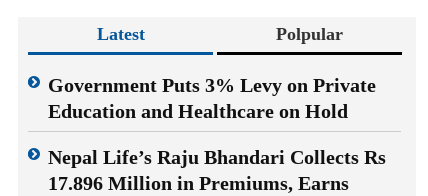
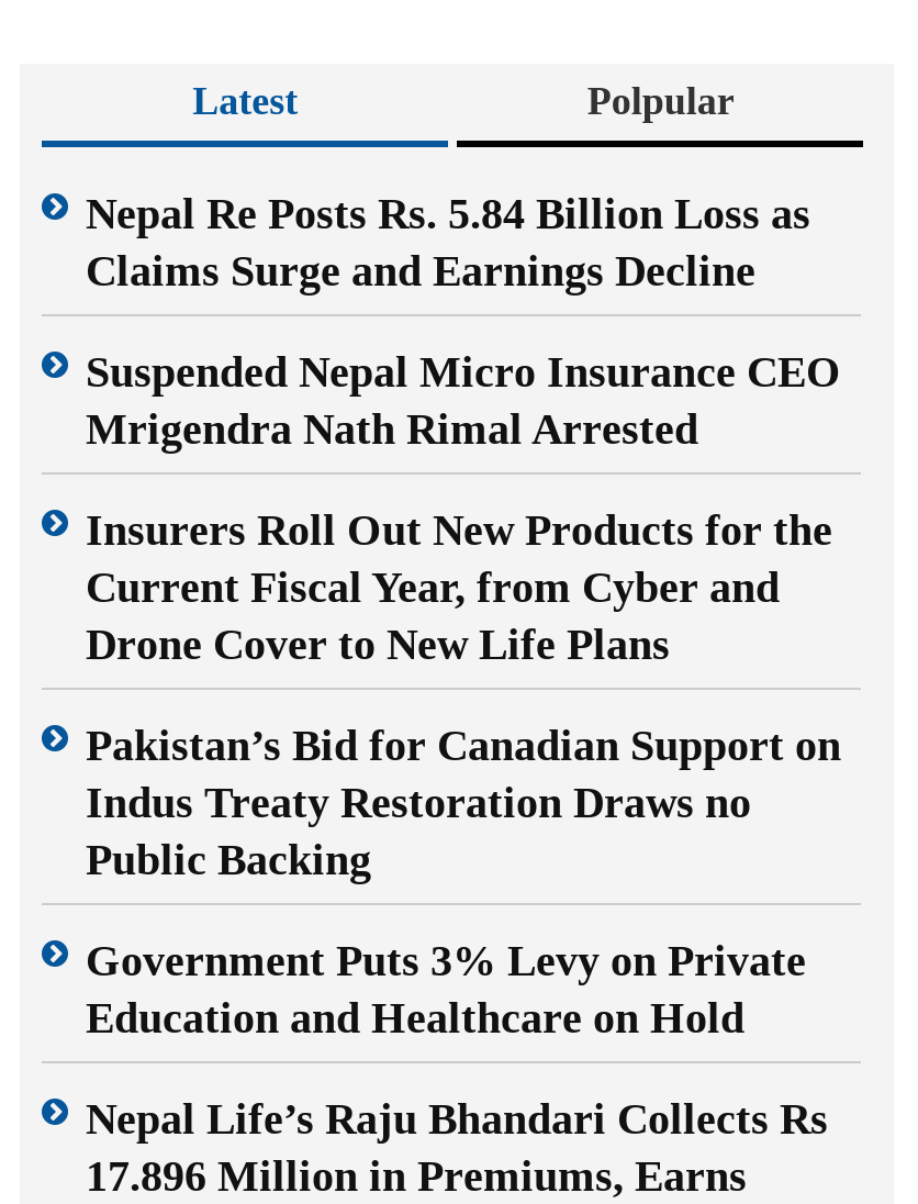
+ Nepal Re Posts Rs. 5.84 Billion Loss as
+ Claims Surge and Earnings Decline
+ Suspended Nepal Micro Insurance CEO
+ Mrigendra Nath Rimal Arrested
+ Insurers Roll Out New Products for the
+ Current Fiscal Year, from Cyber and
+ Drone Cover to New Life Plans
+ Pakistan’s Bid for Canadian Support on
+ Indus Treaty Restoration Draws no
+ Public Backing
